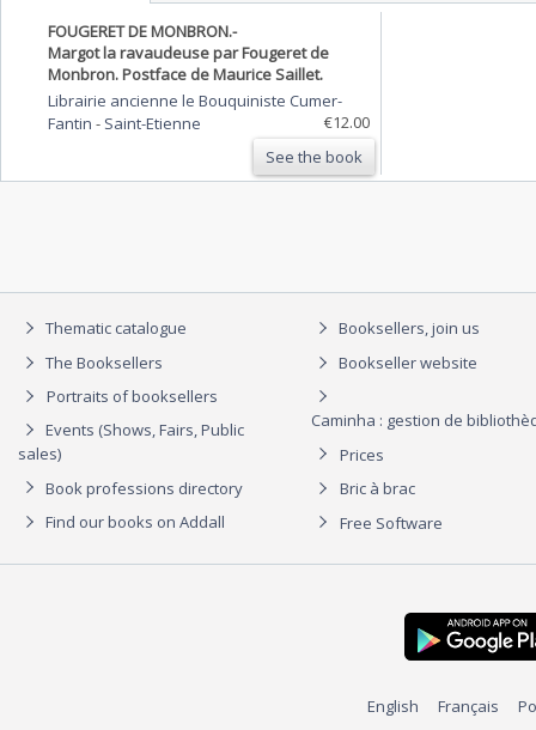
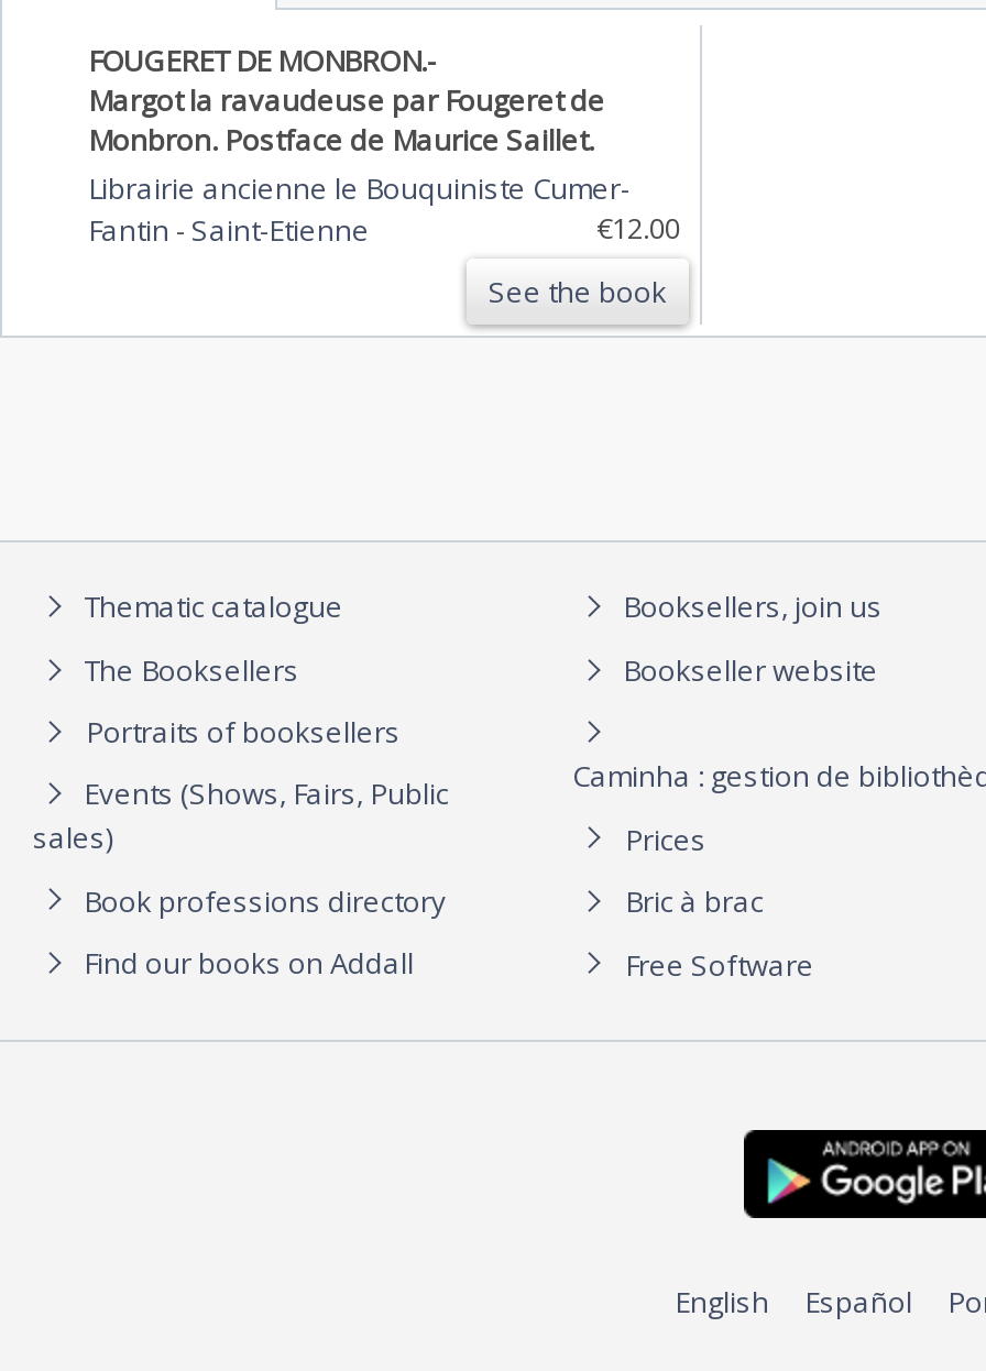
- Français
+ Español
